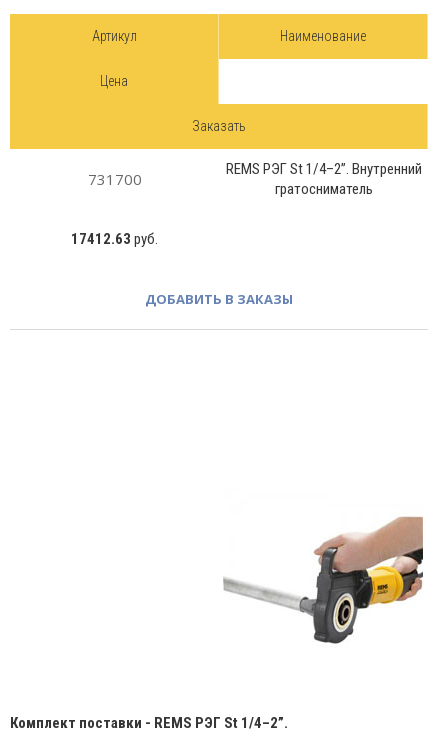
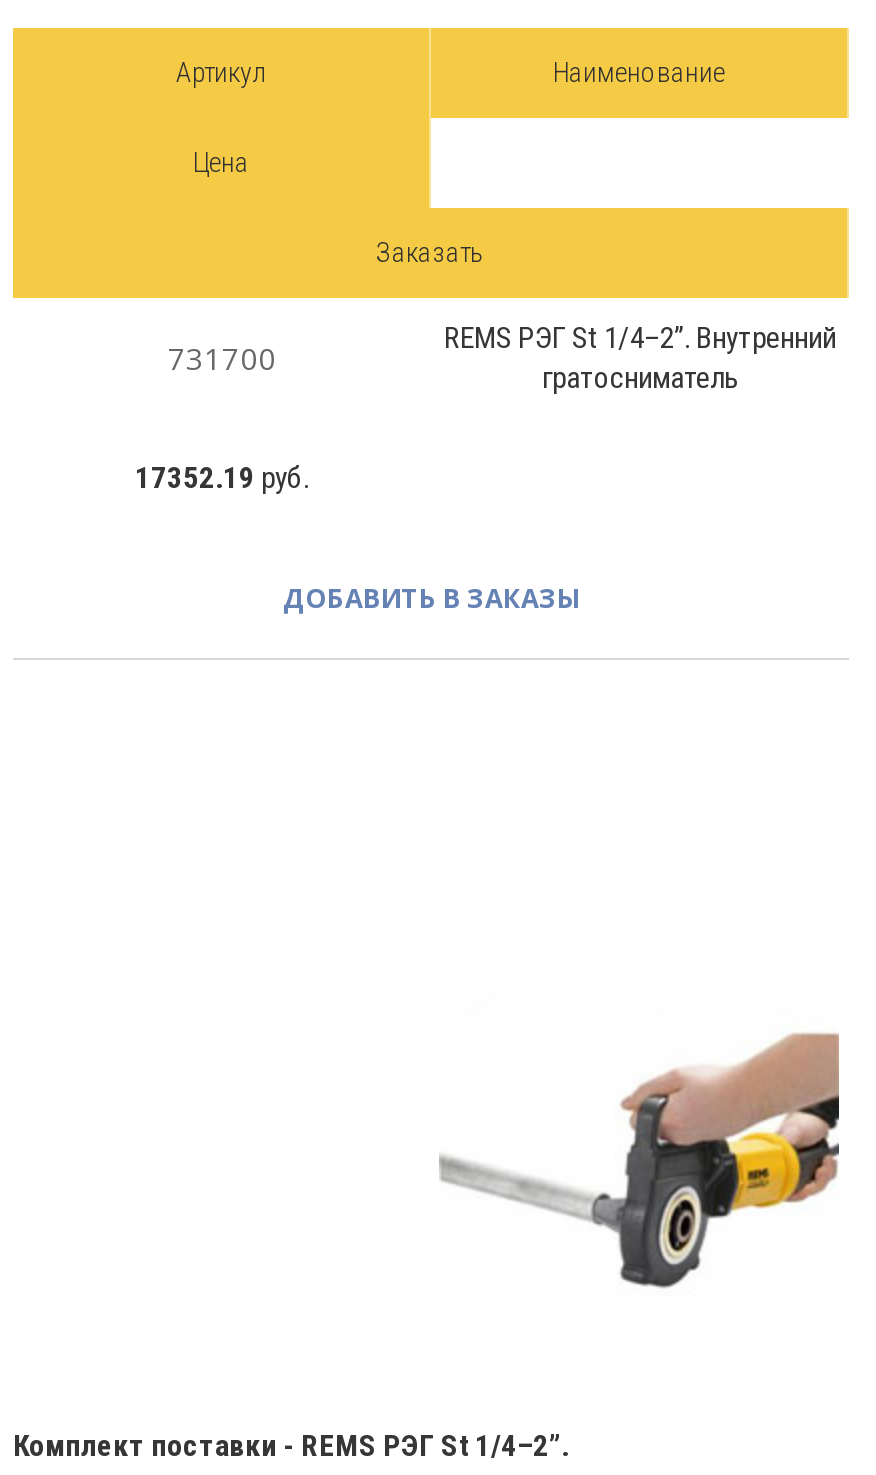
- 17412.63 руб.
+ 17352.19 руб.
